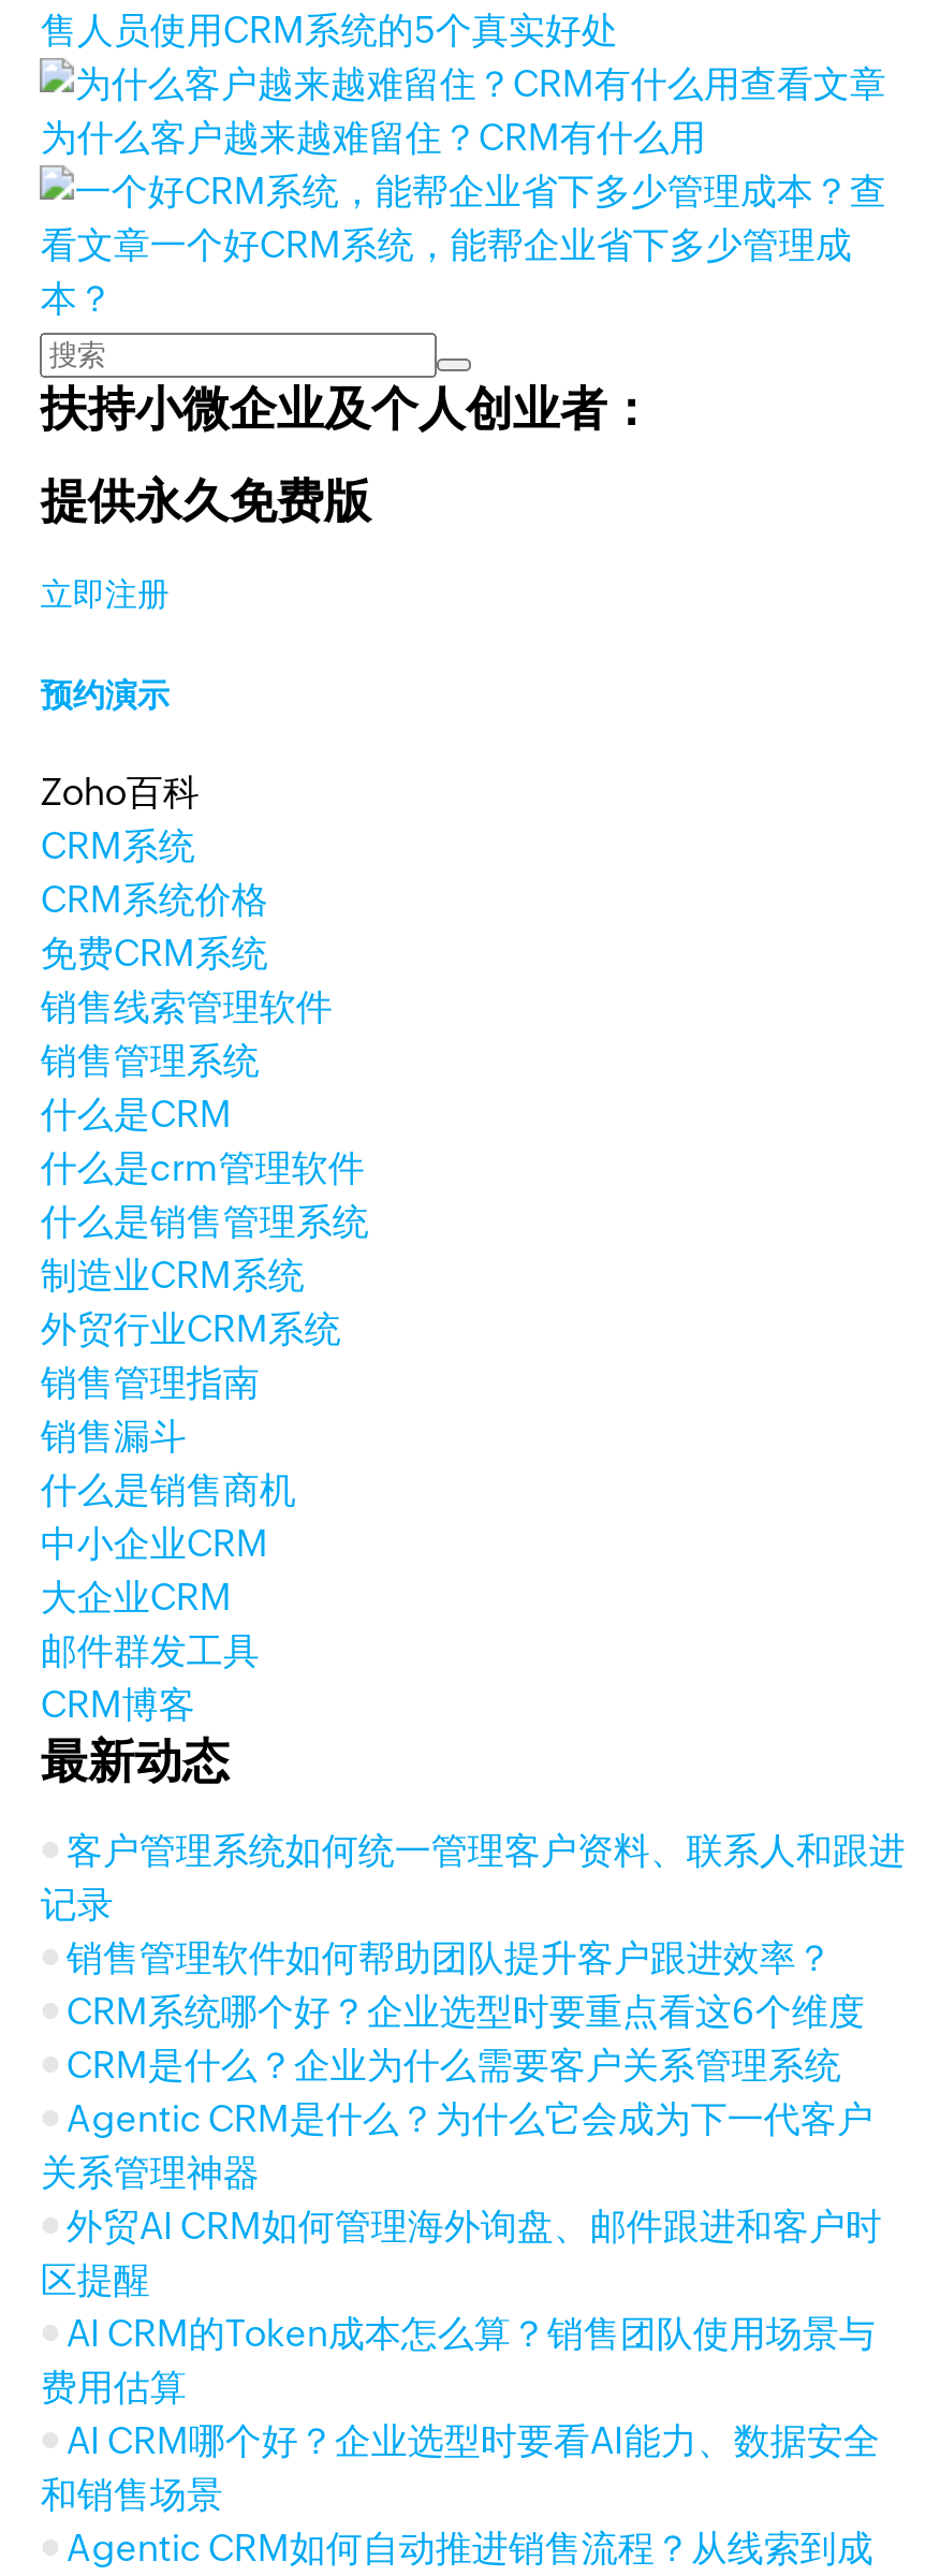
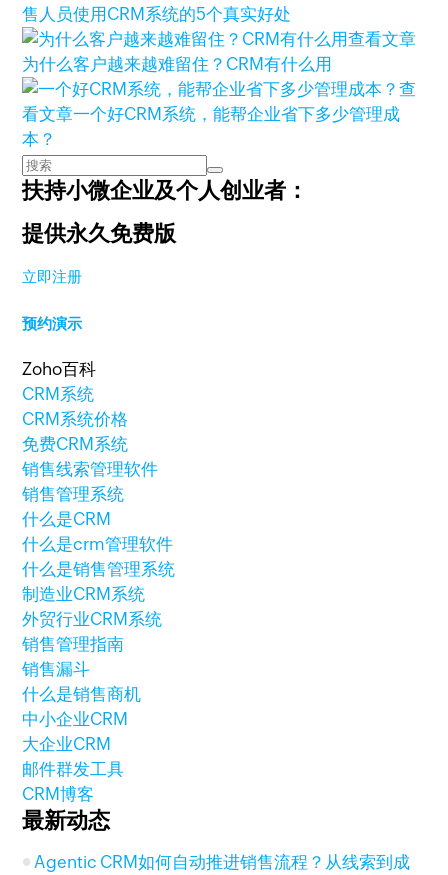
- 客户管理系统如何统一管理客户资料、联系人和跟进
- 记录
- 销售管理软件如何帮助团队提升客户跟进效率？
- CRM系统哪个好？企业选型时要重点看这6个维度
- CRM是什么？企业为什么需要客户关系管理系统
- Agentic CRM是什么？为什么它会成为下一代客户
- 关系管理神器
- 外贸AI CRM如何管理海外询盘、邮件跟进和客户时
- 区提醒
- AI CRM的Token成本怎么算？销售团队使用场景与
- 费用估算
- AI CRM哪个好？企业选型时要看AI能力、数据安全
- 和销售场景
